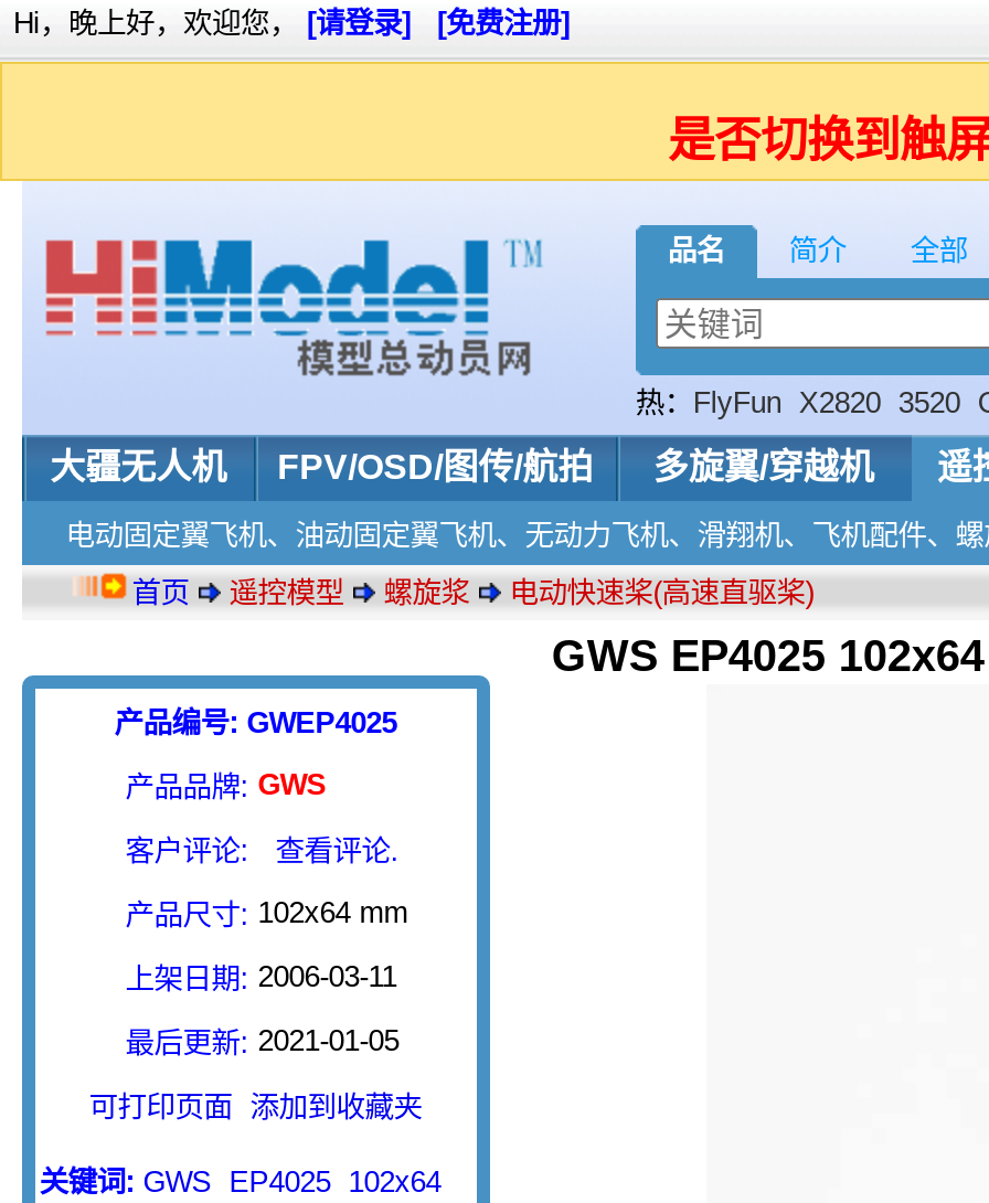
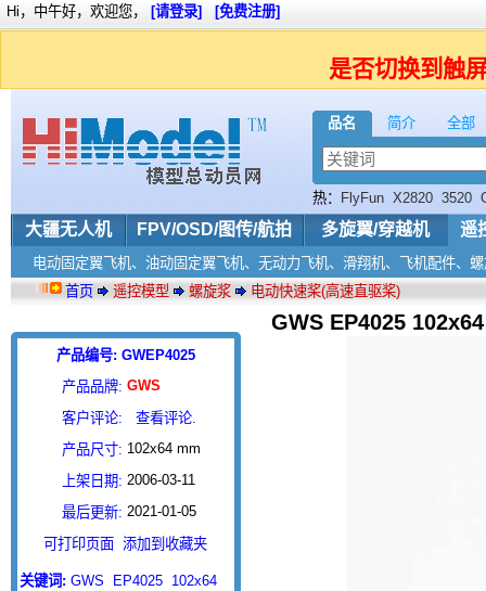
- Hi，晚上好，欢迎您，[请登录]
+ Hi，中午好，欢迎您，[请登录]
